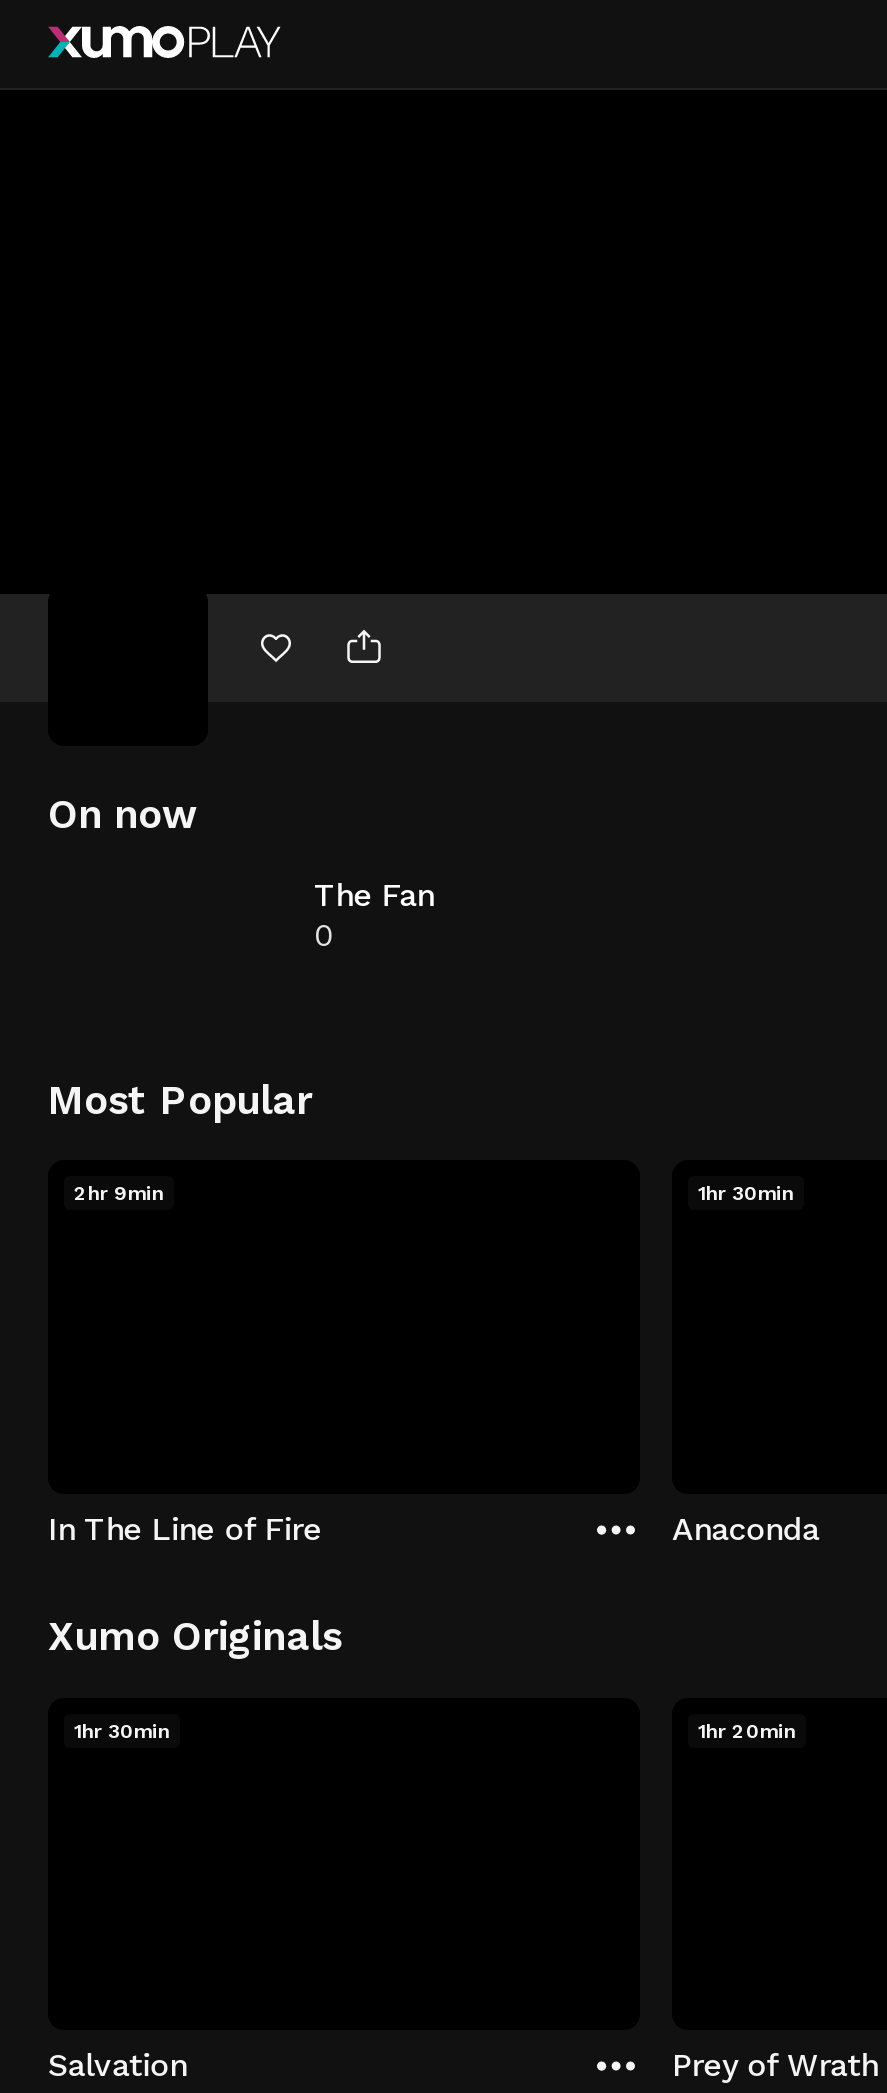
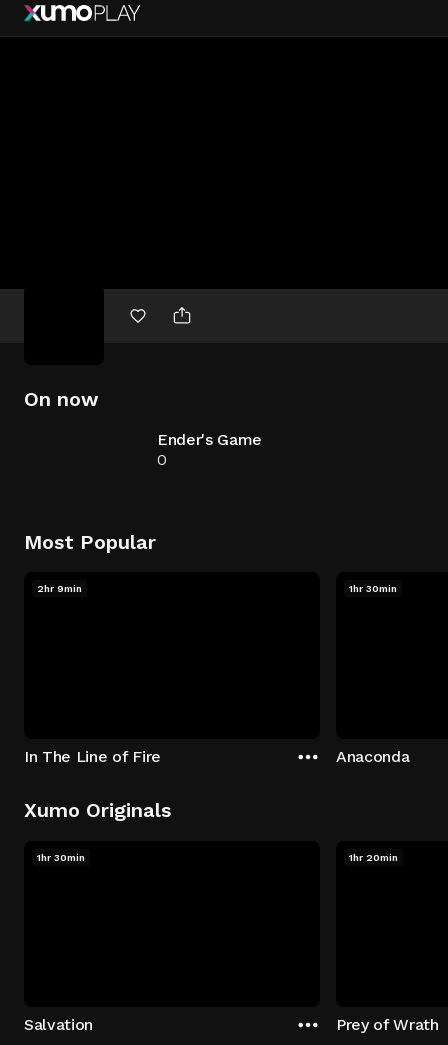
- The Fan
+ Ender's Game
